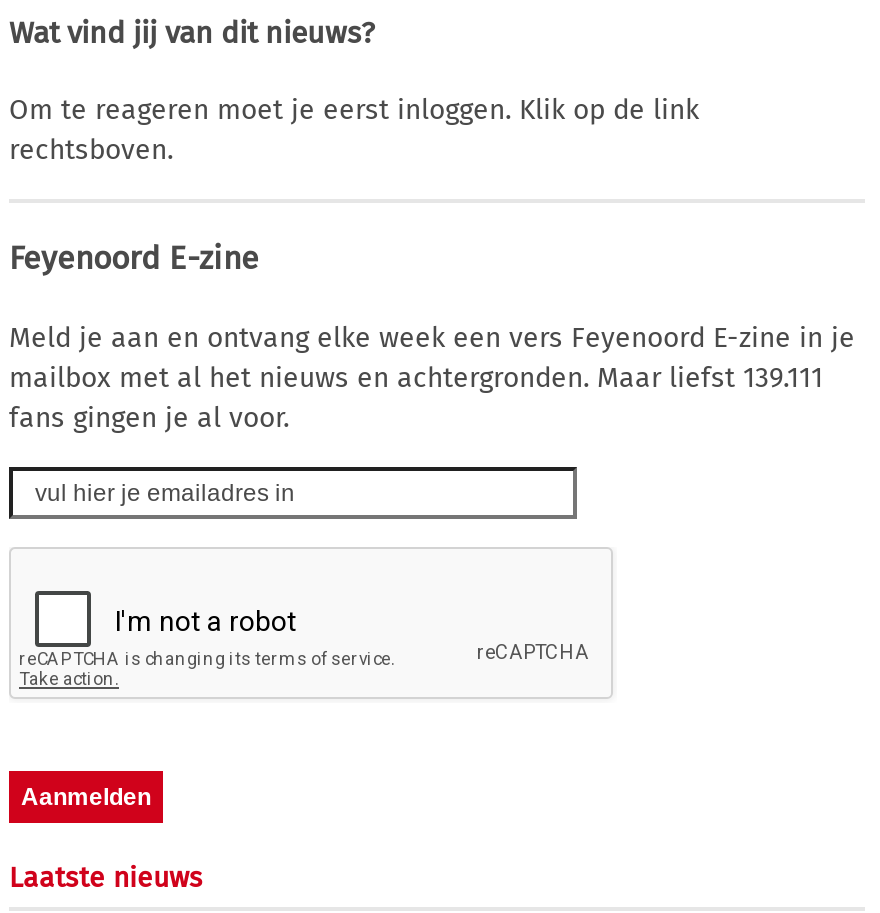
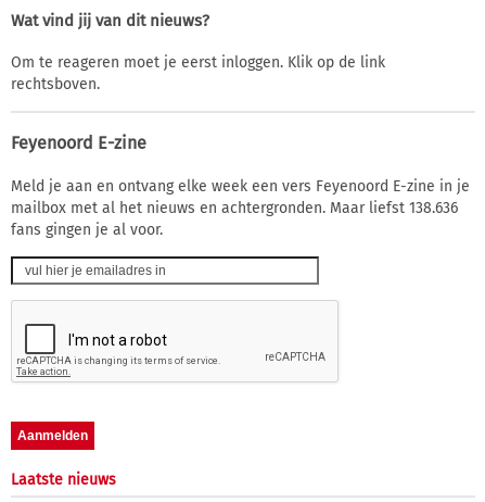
- mailbox met al het nieuws en achtergronden. Maar liefst 139.111
+ mailbox met al het nieuws en achtergronden. Maar liefst 138.636
